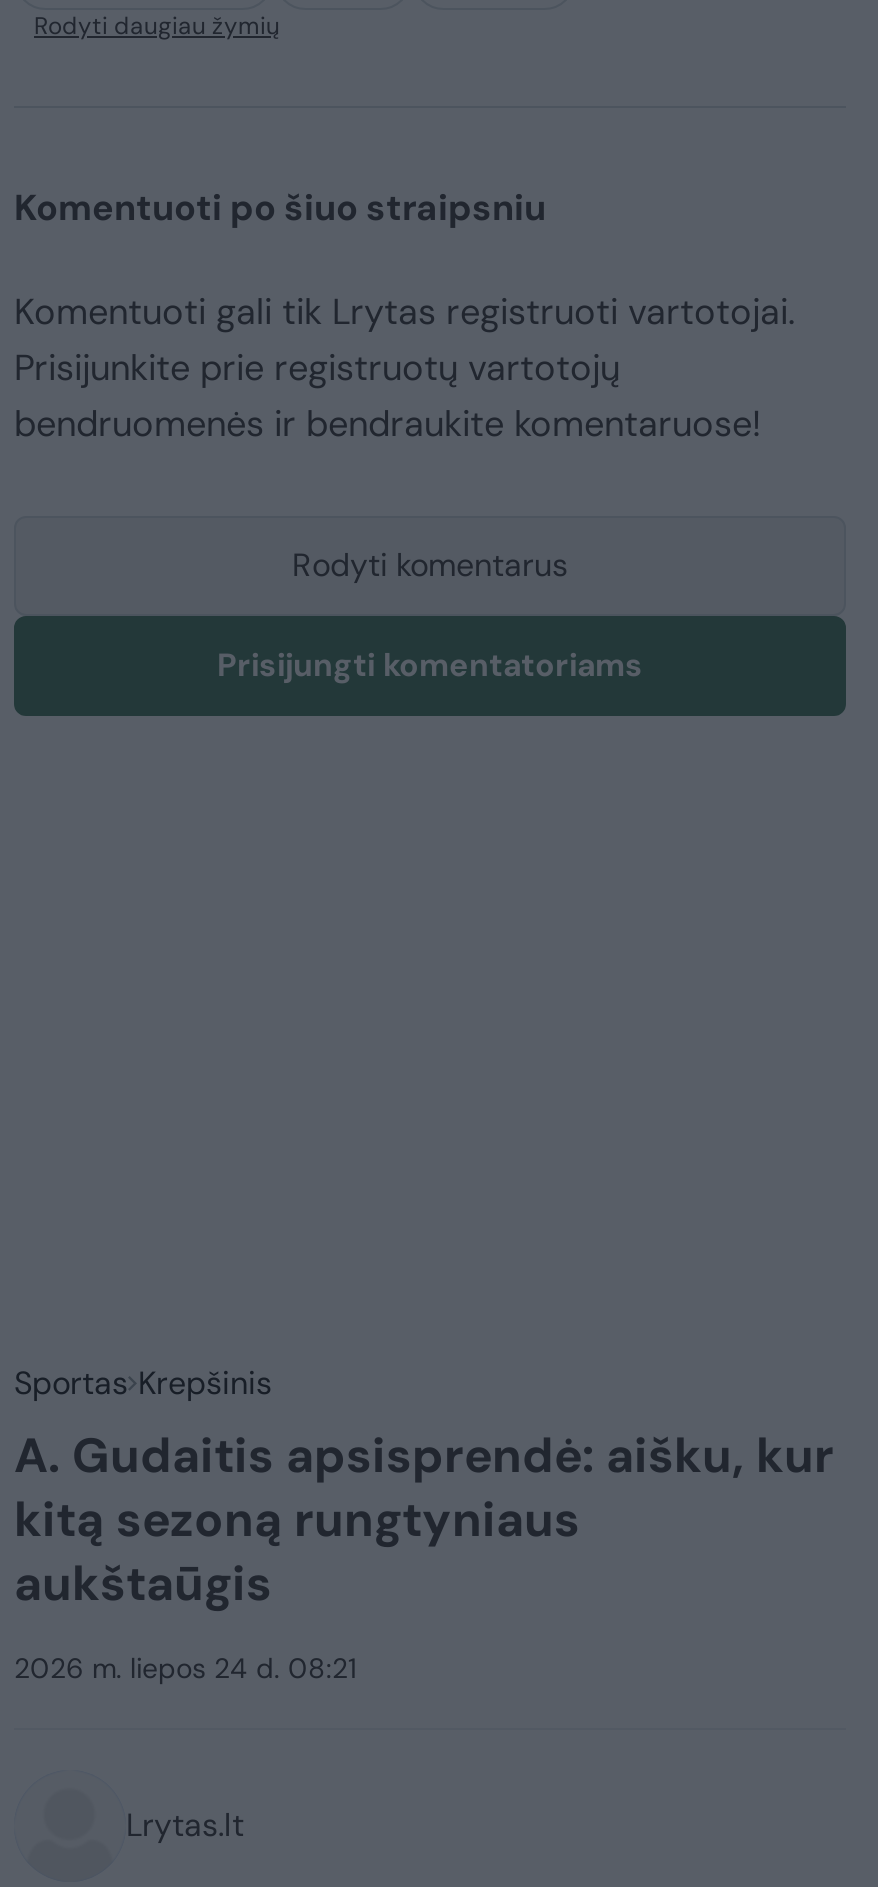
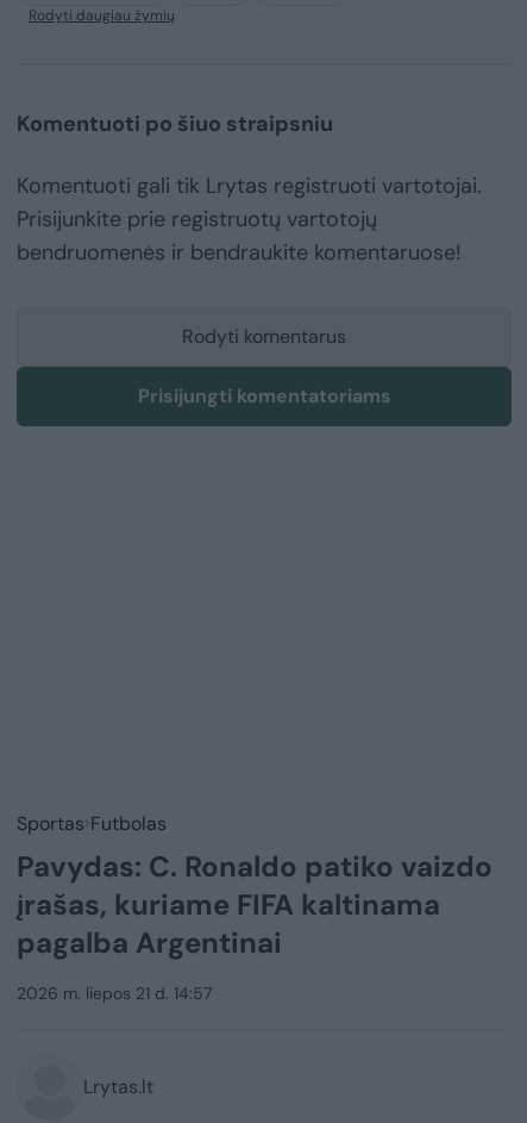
- Sportas Krepšinis
- A. Gudaitis apsisprendė: aišku, kur
- kitą sezoną rungtyniaus
- aukštaūgis
+ Sportas Futbolas
+ Pavydas: C. Ronaldo patiko vaizdo
+ įrašas, kuriame FIFA kaltinama
+ pagalba Argentinai

- 2026 m. liepos 24 d. 08:21
+ 2026 m. liepos 21 d. 14:57
